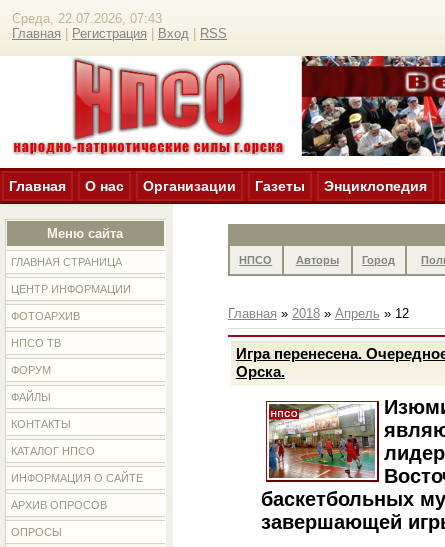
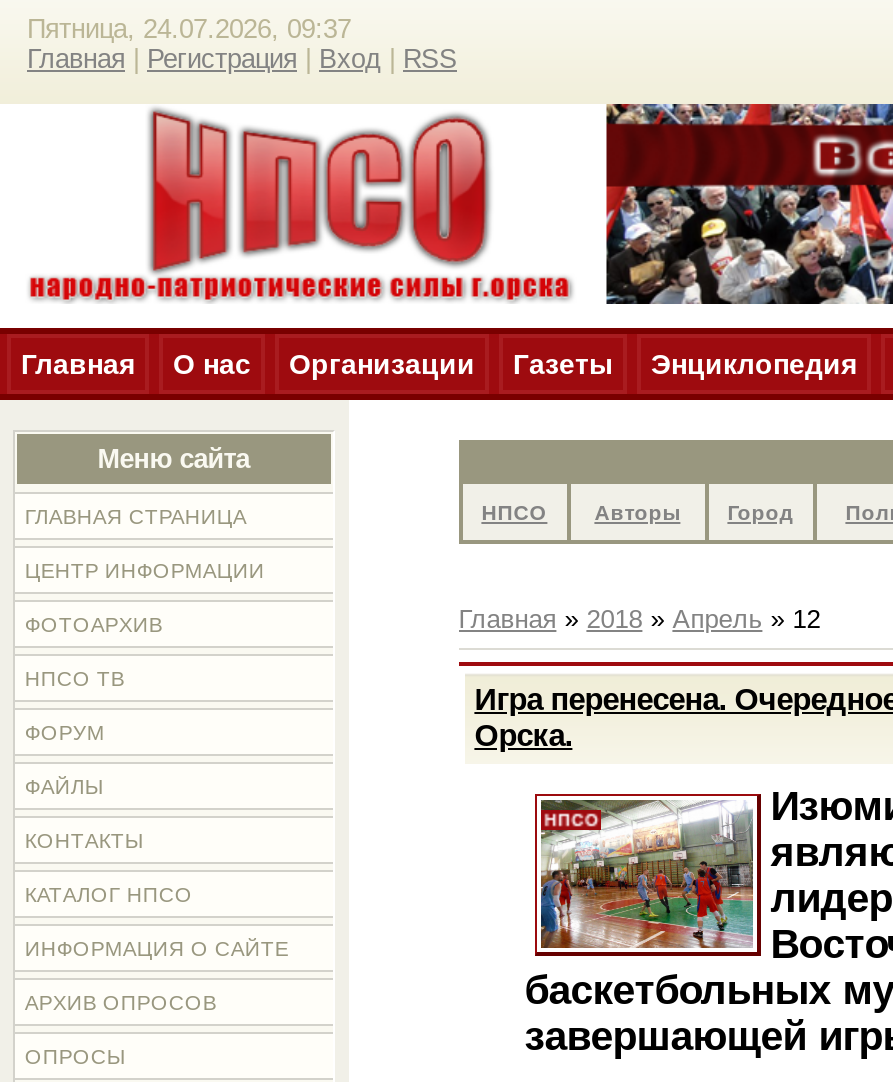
- Среда, 22.07.2026, 07:43
+ Пятница, 24.07.2026, 09:37
